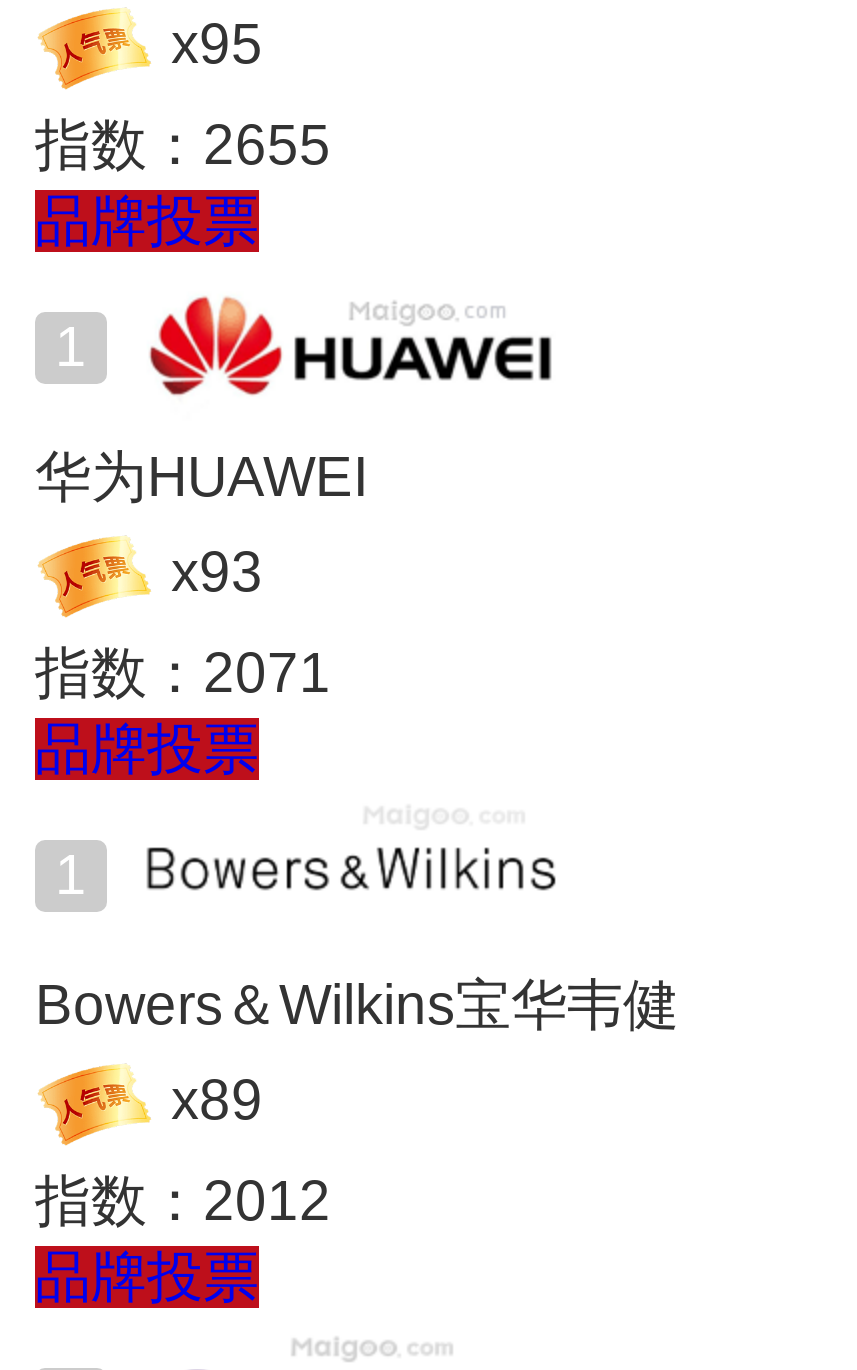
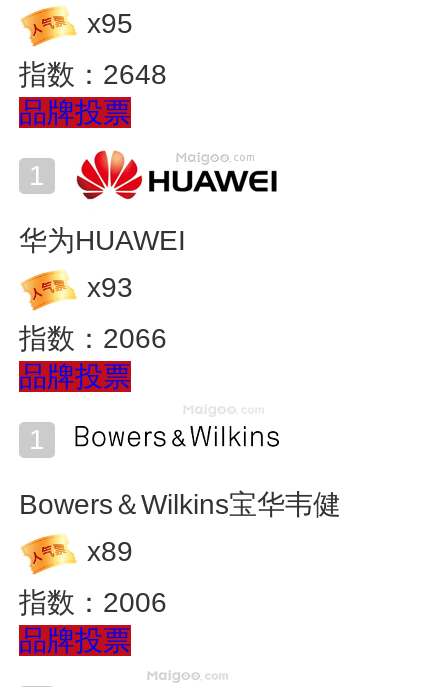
- 指数：2655
+ 指数：2648

- 指数：2071
+ 指数：2066

- 指数：2012
+ 指数：2006
